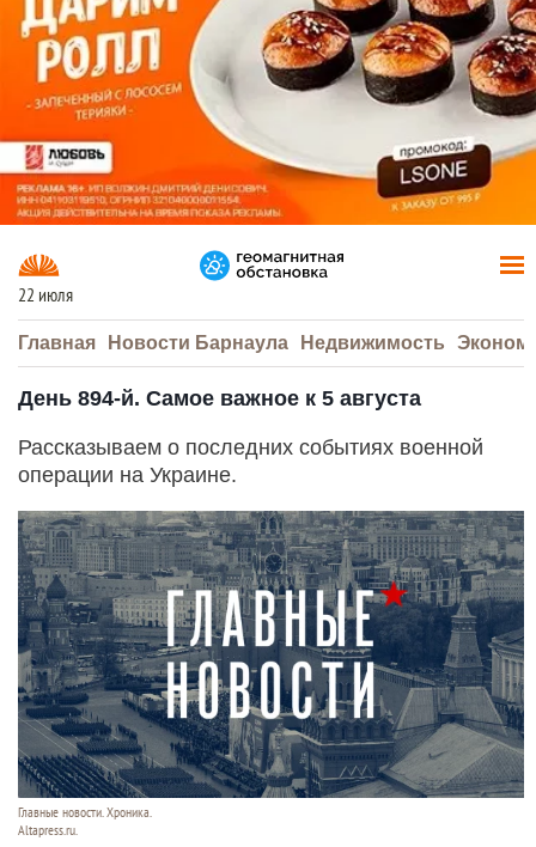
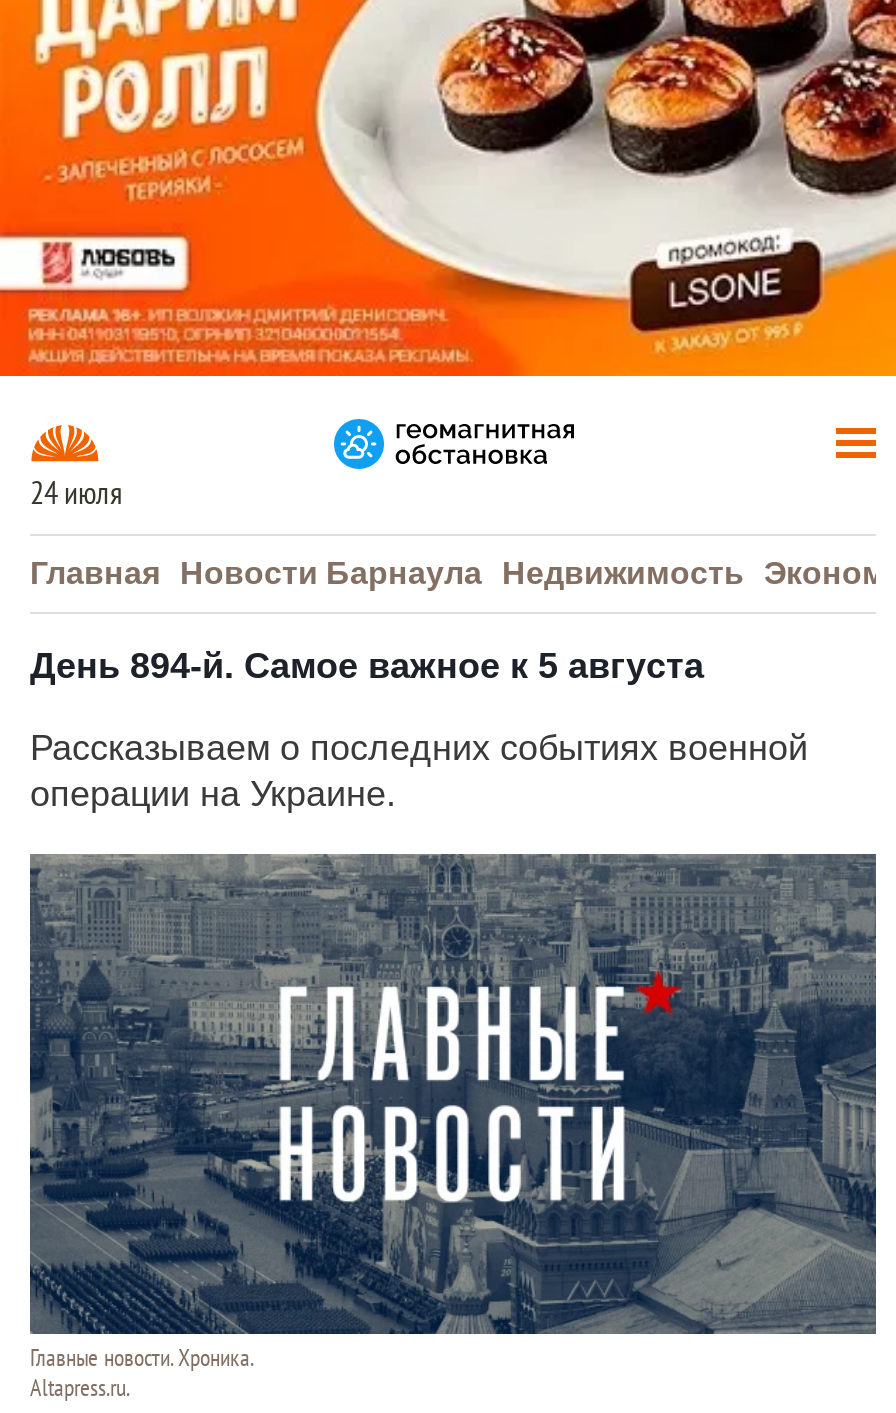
- 22 июля
+ 24 июля
